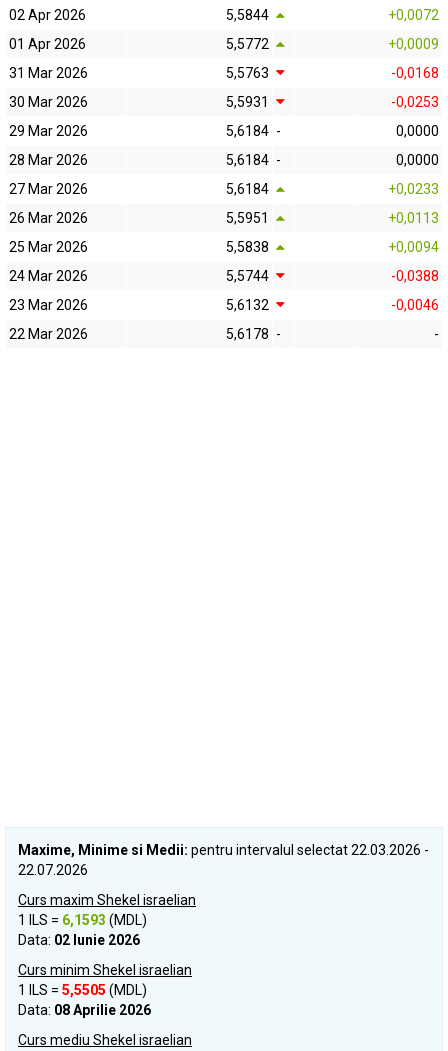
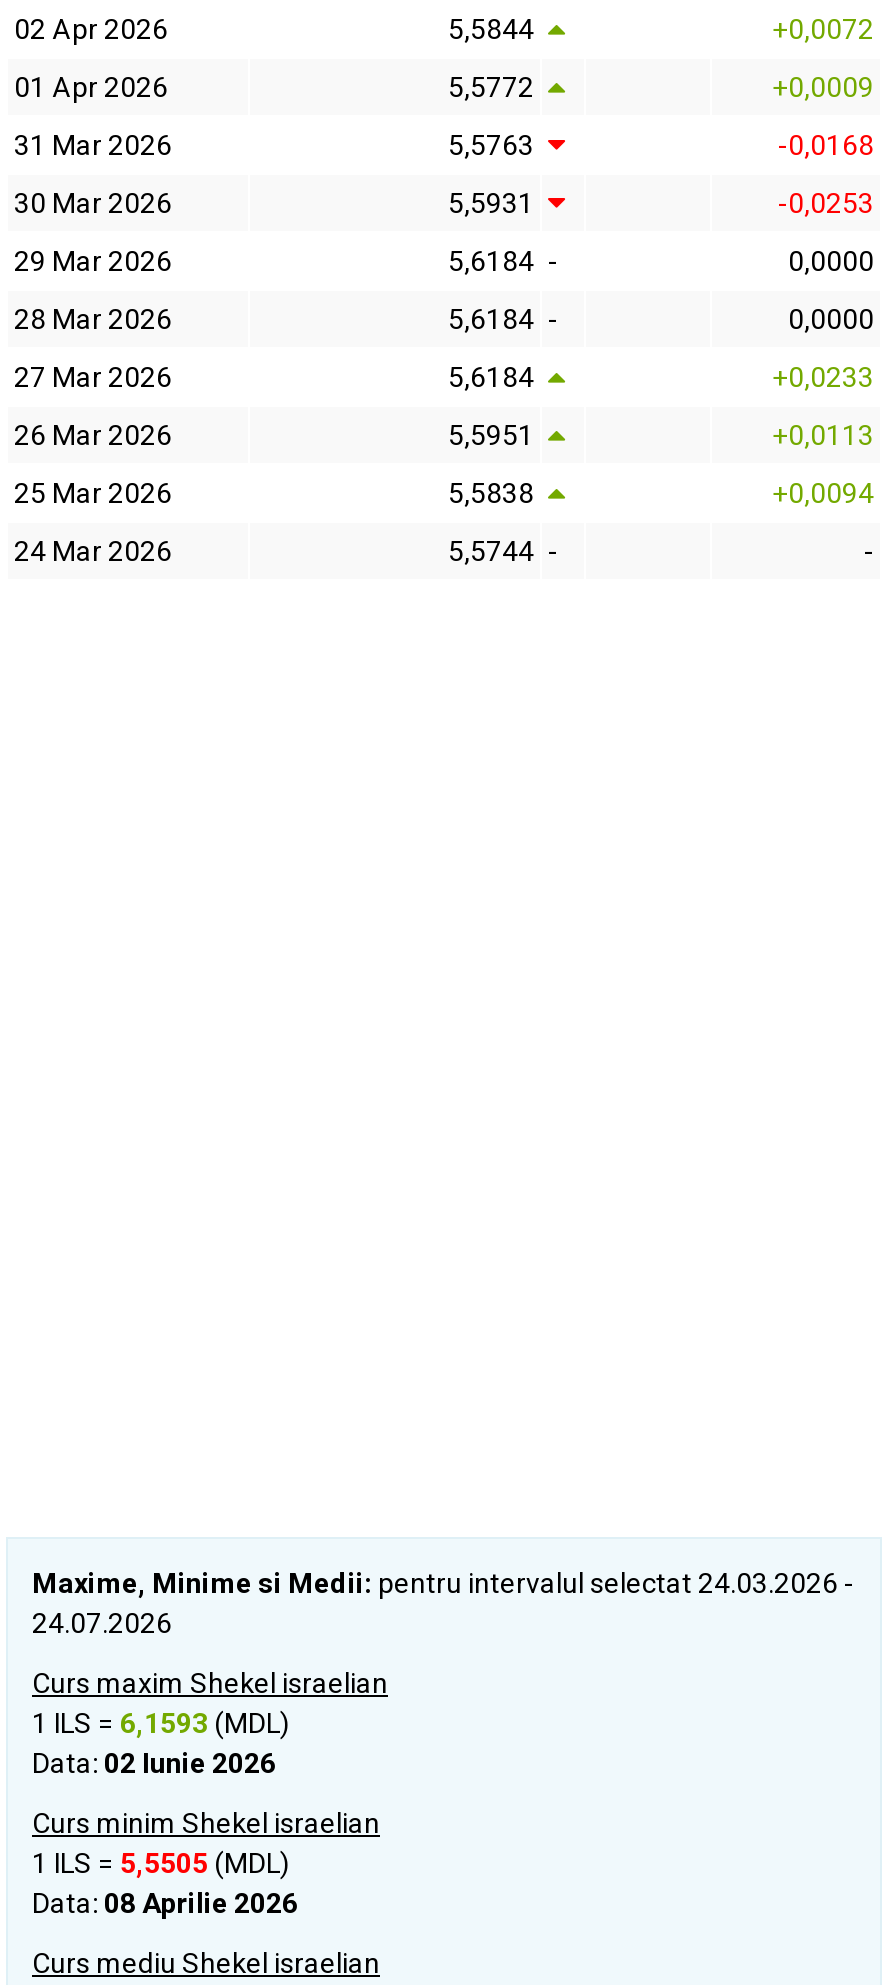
- 5,5744
- -0,0388
- 23 Mar 2026
- 5,6132
- -0,0046
- 22 Mar 2026
- 5,6178 -
+ 5,5744 -

- Maxime, Minime si Medii: pentru intervalul selectat 22.03.2026 -
+ Maxime, Minime si Medii: pentru intervalul selectat 24.03.2026 -

- 22.07.2026
+ 24.07.2026
